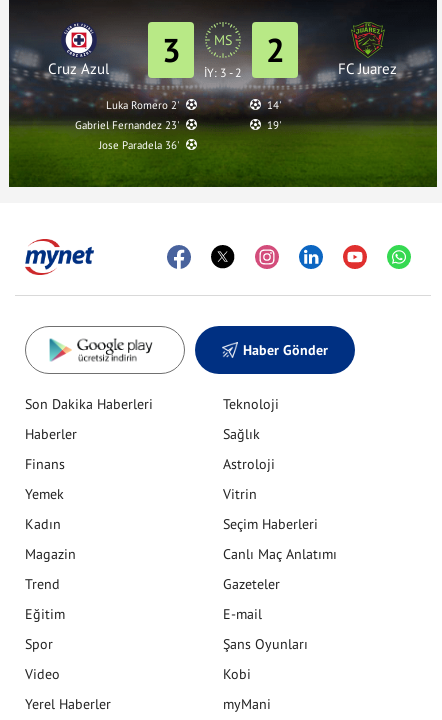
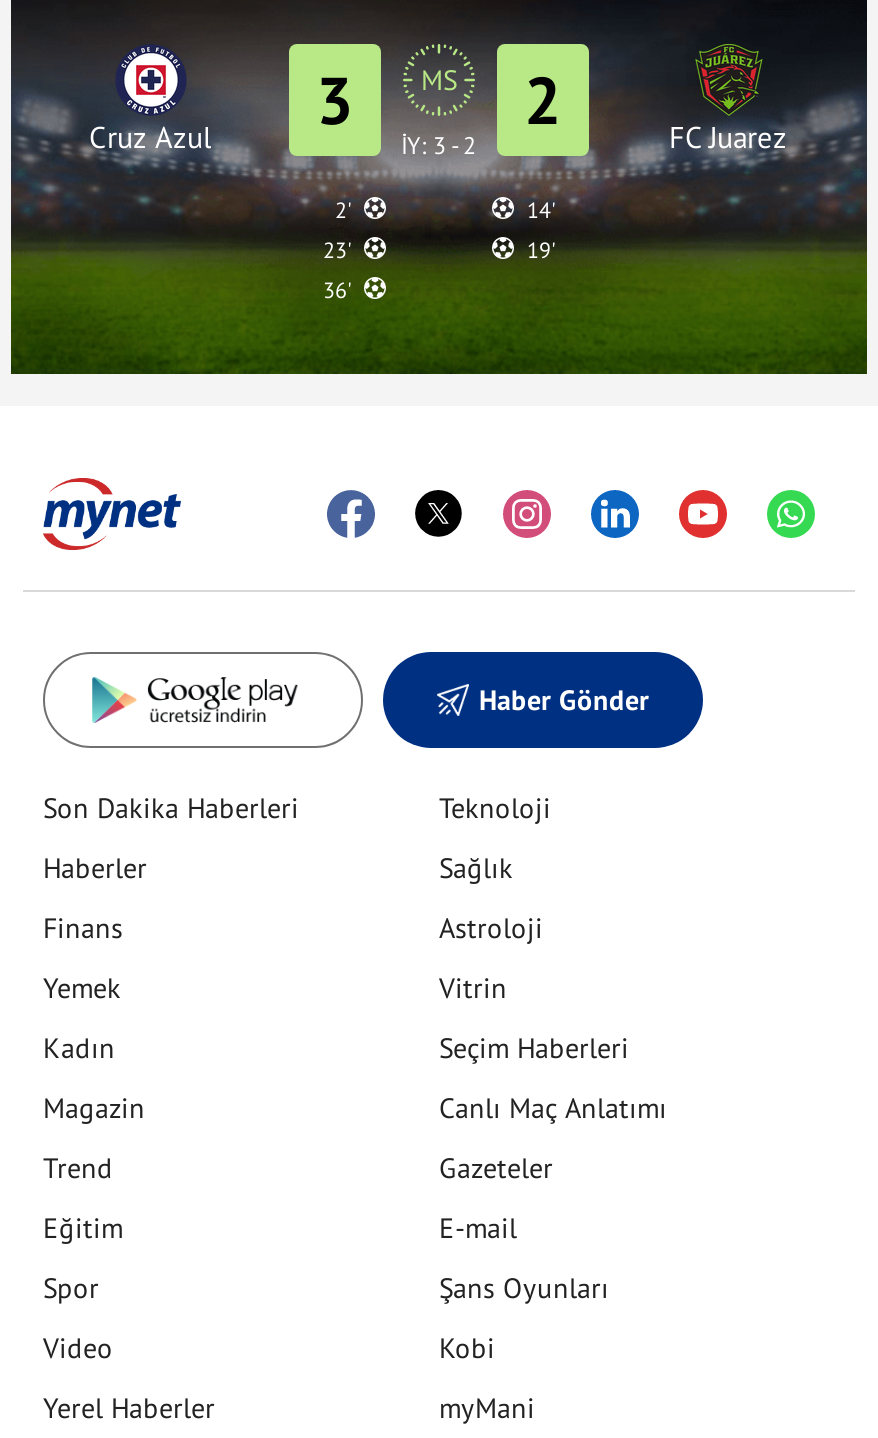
- Luka Romero 2'
- Gabriel Fernandez 23'
- Jose Paradela 36'
+ 2'
+ 23'
+ 36'
